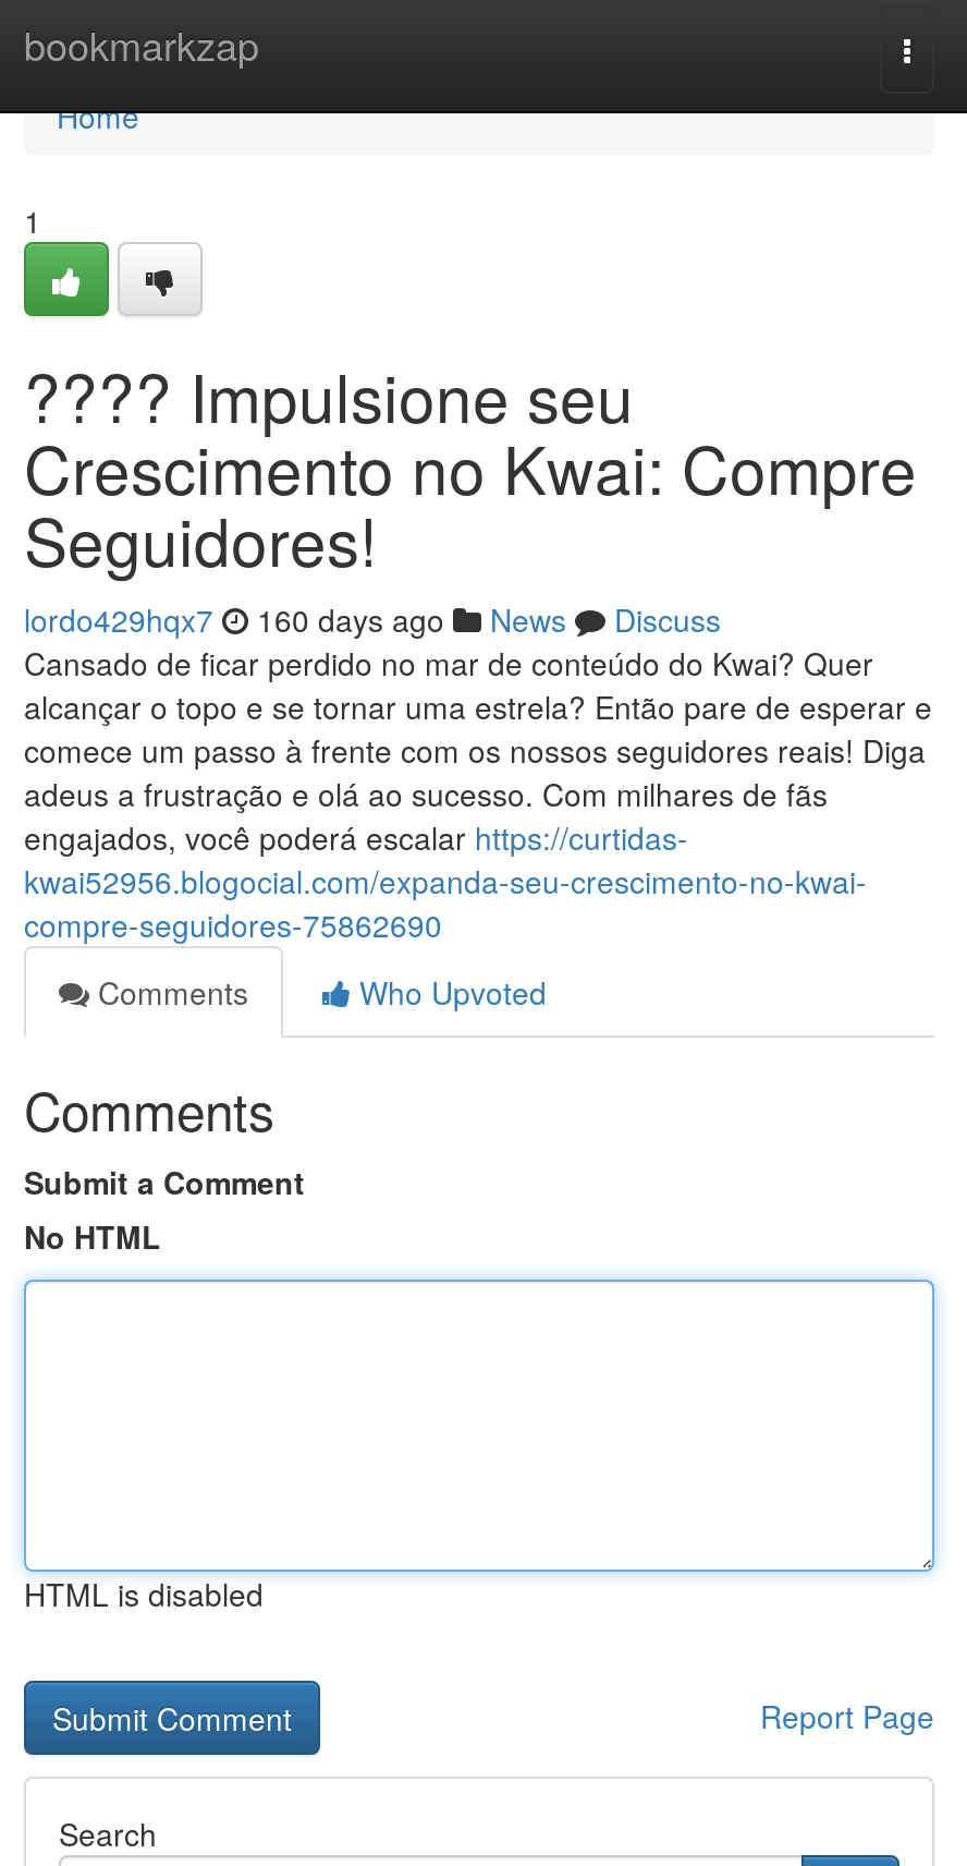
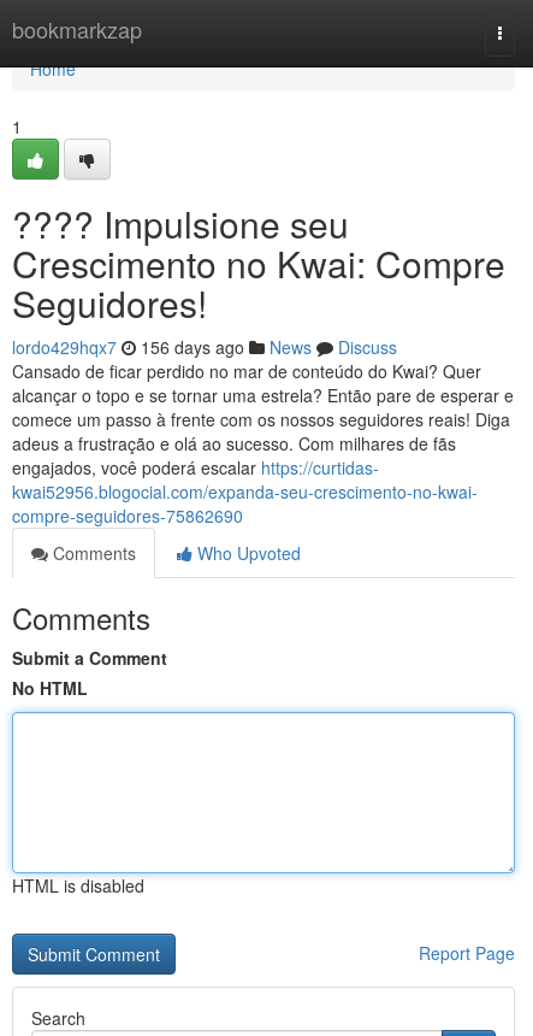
- lordo429hqx7 160 days ago News Discuss
+ lordo429hqx7 156 days ago News Discuss
